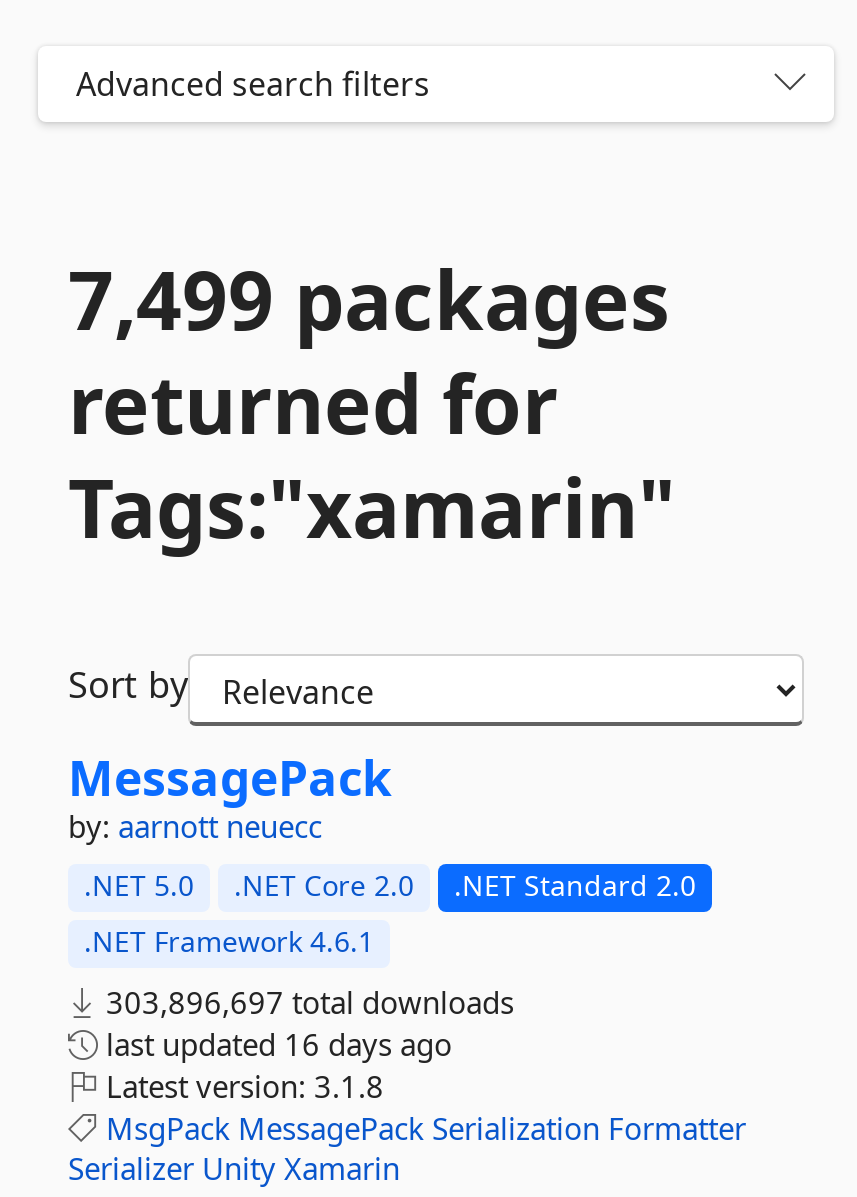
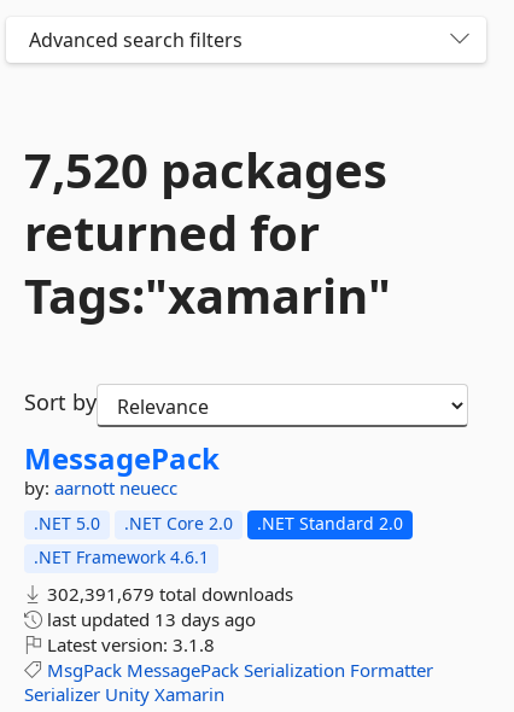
- 7,499 packages
+ 7,520 packages

- 303,896,697 total downloads
+ 302,391,679 total downloads

- last updated 16 days ago
+ last updated 13 days ago
